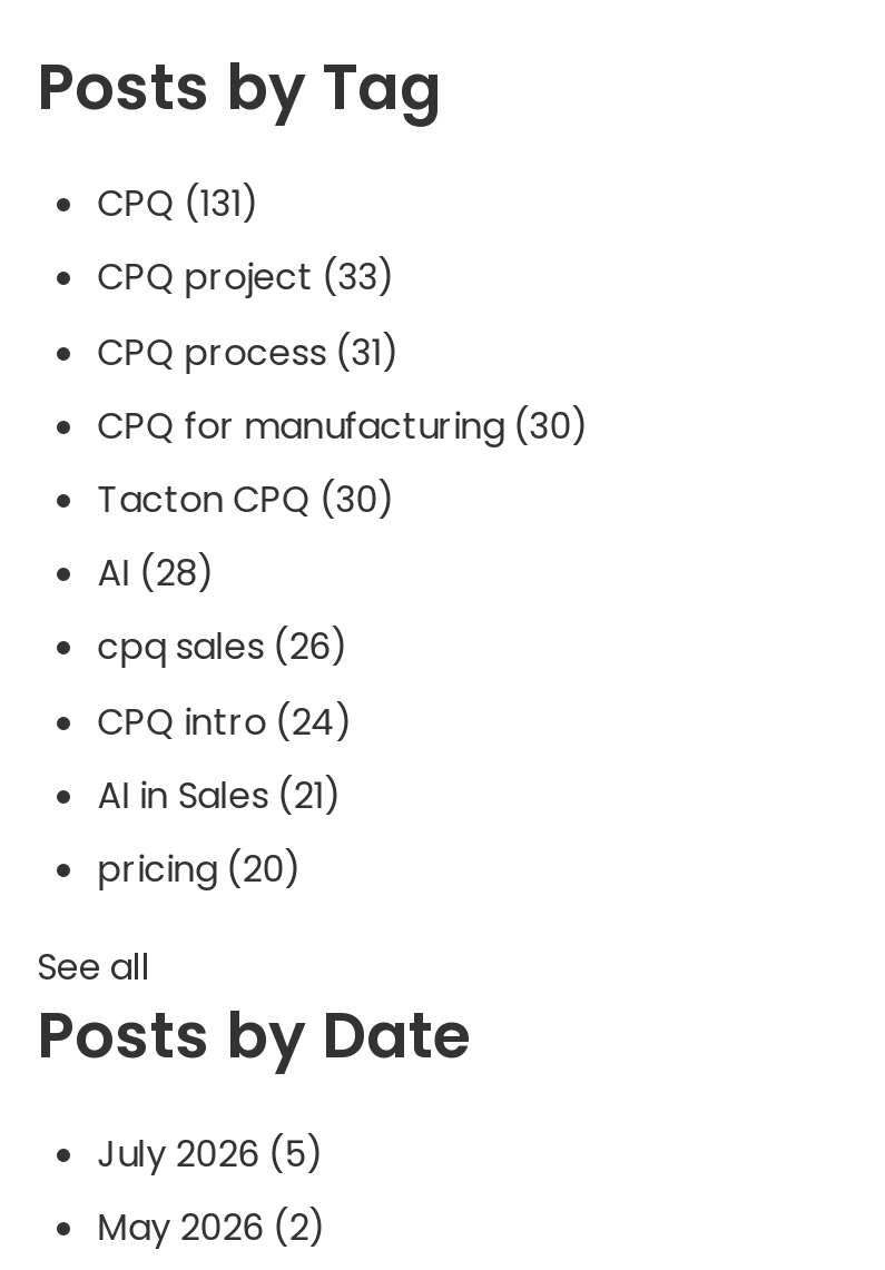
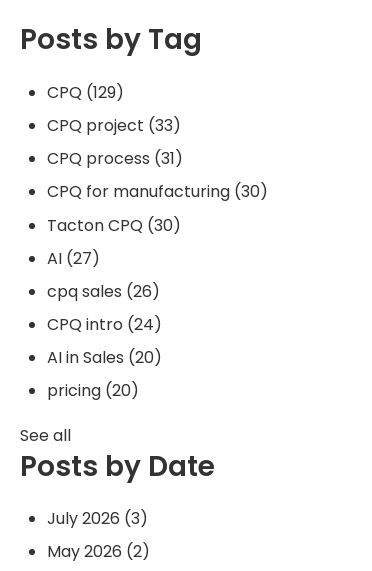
- CPQ (131)
+ CPQ (129)

- AI (28)
+ AI (27)

- AI in Sales (21)
+ AI in Sales (20)

- July 2026 (5)
+ July 2026 (3)
